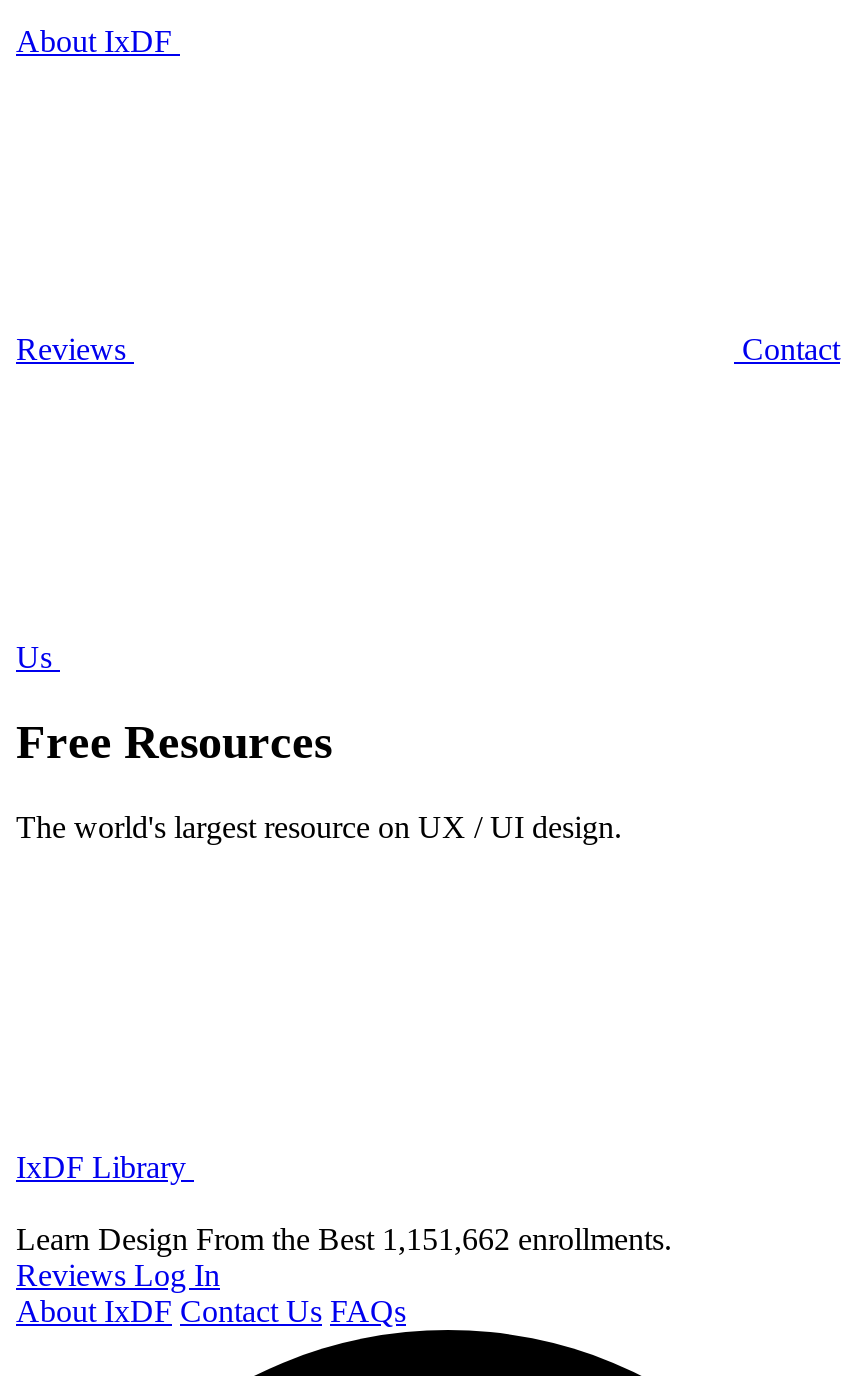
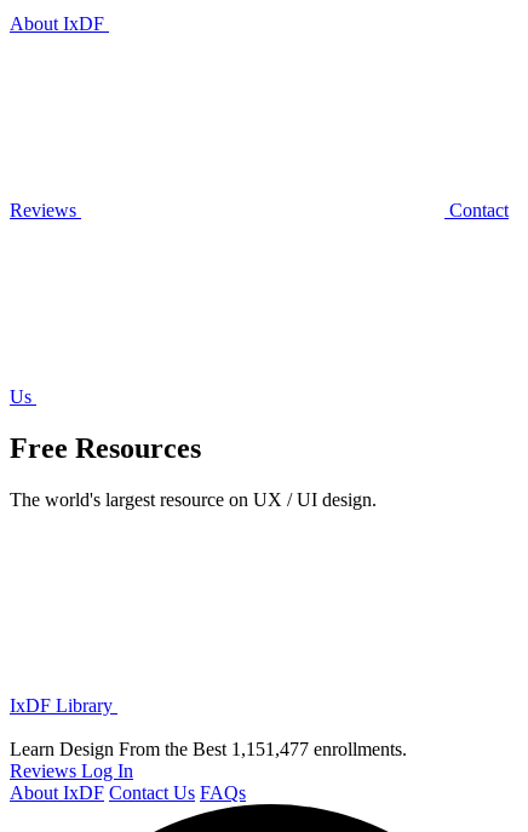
- Learn Design From the Best 1,151,662 enrollments.
+ Learn Design From the Best 1,151,477 enrollments.
